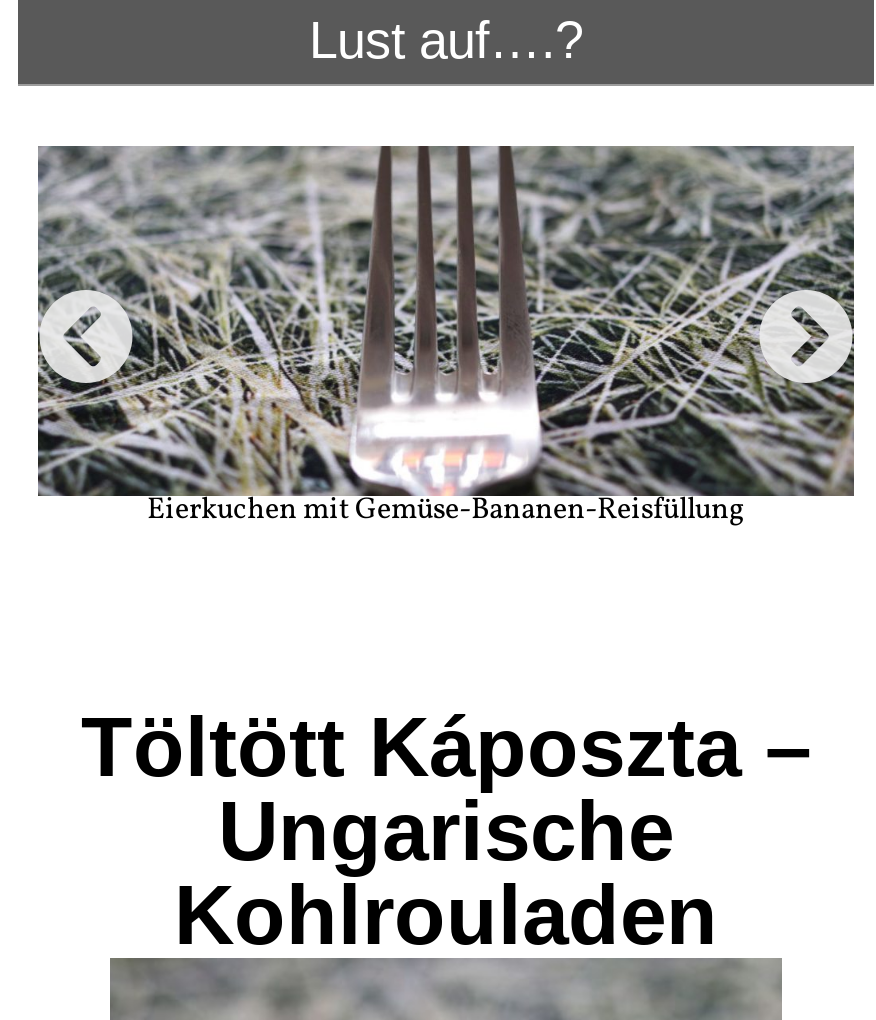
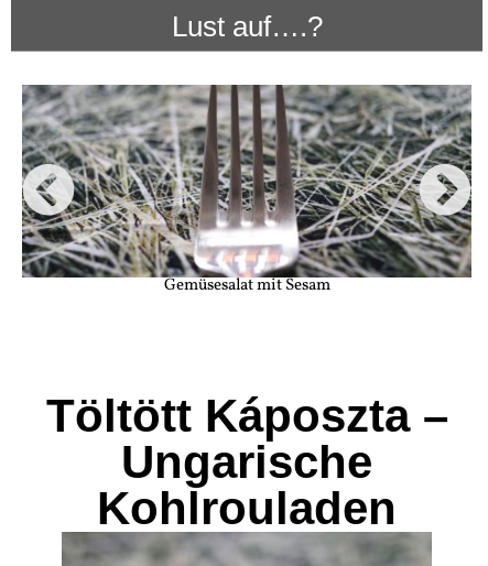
- Eierkuchen mit Gemüse-Bananen-Reisfüllung
+ Gemüsesalat mit Sesam
